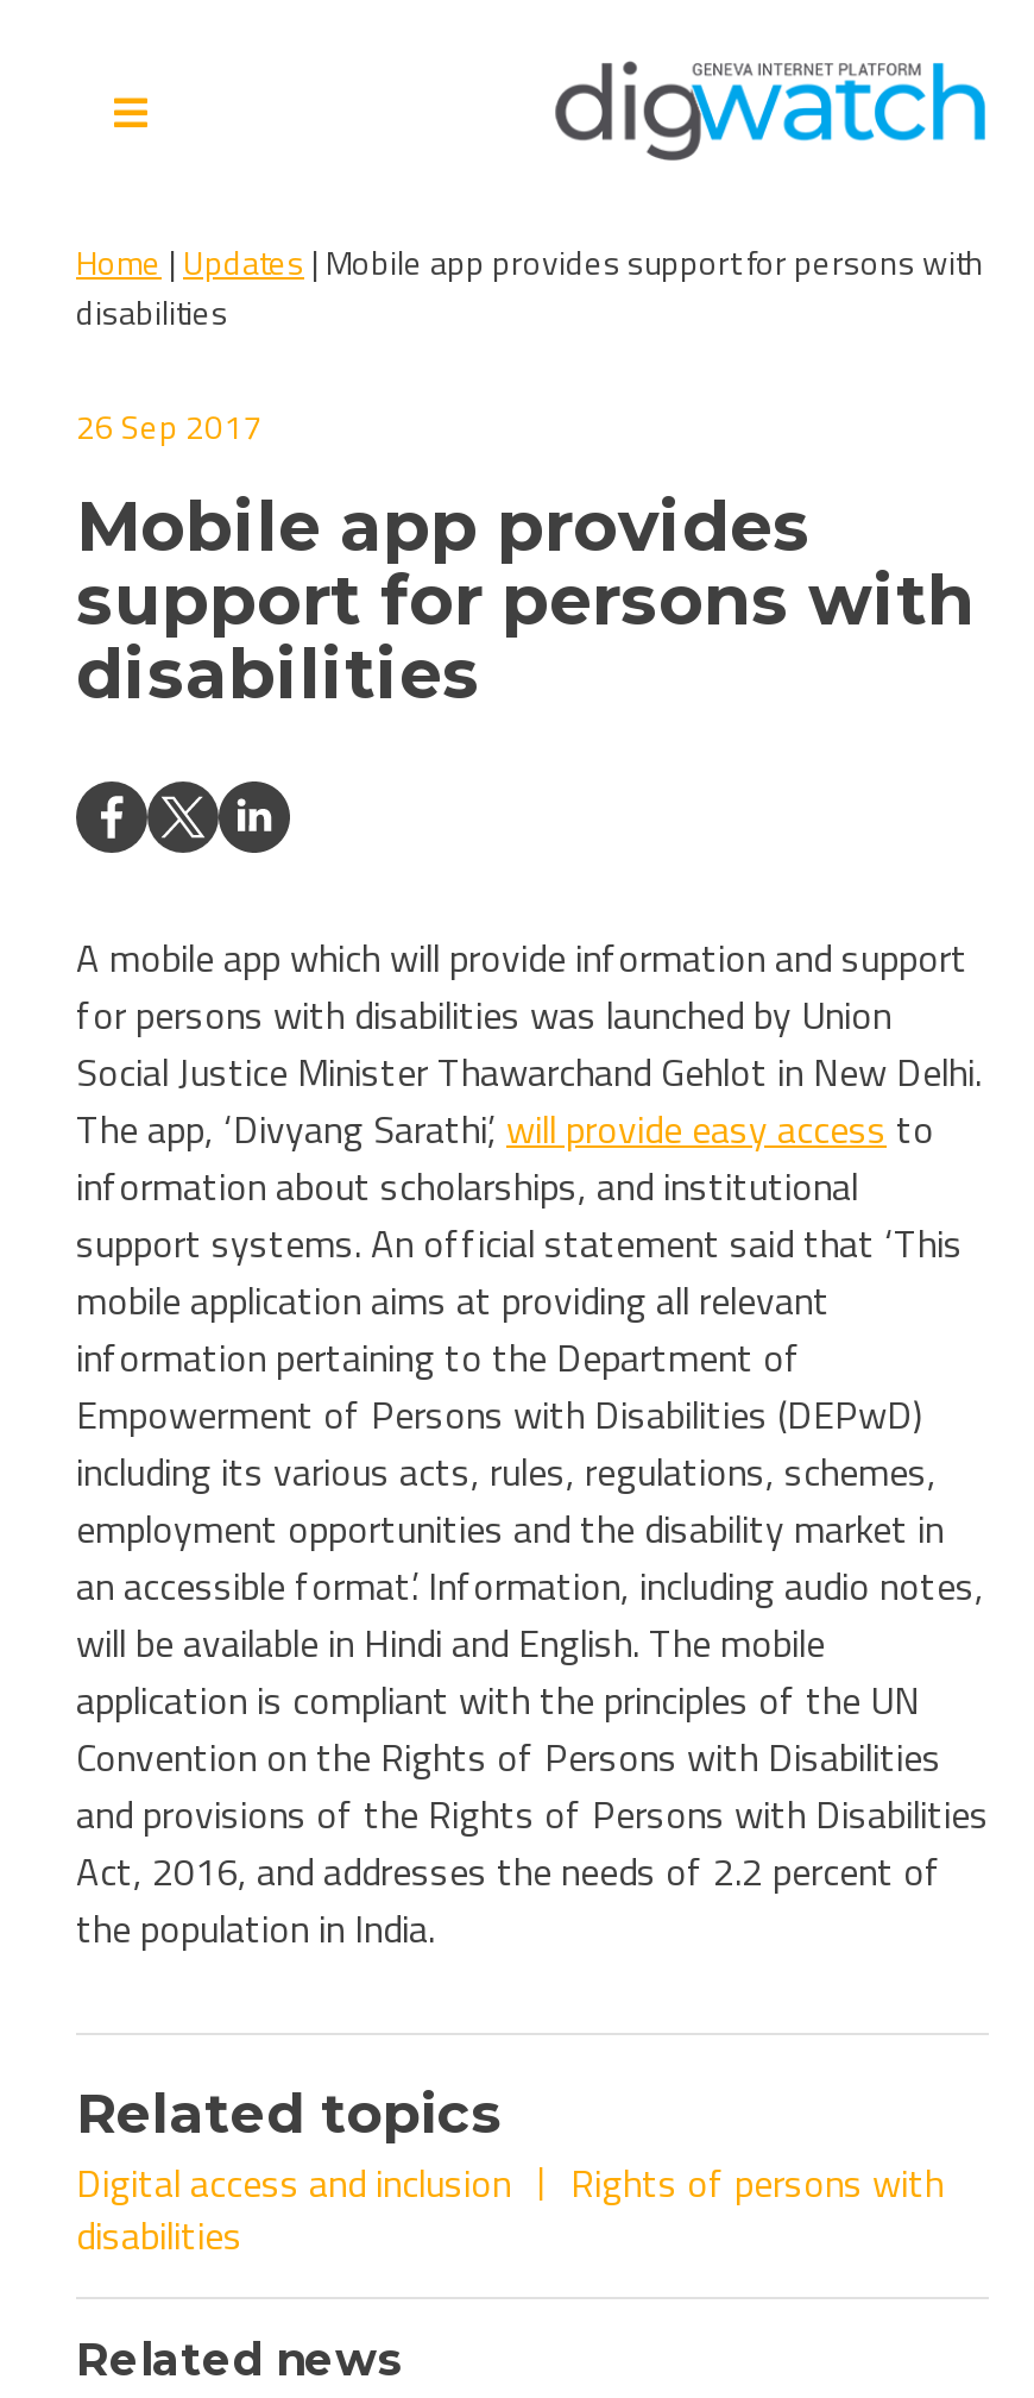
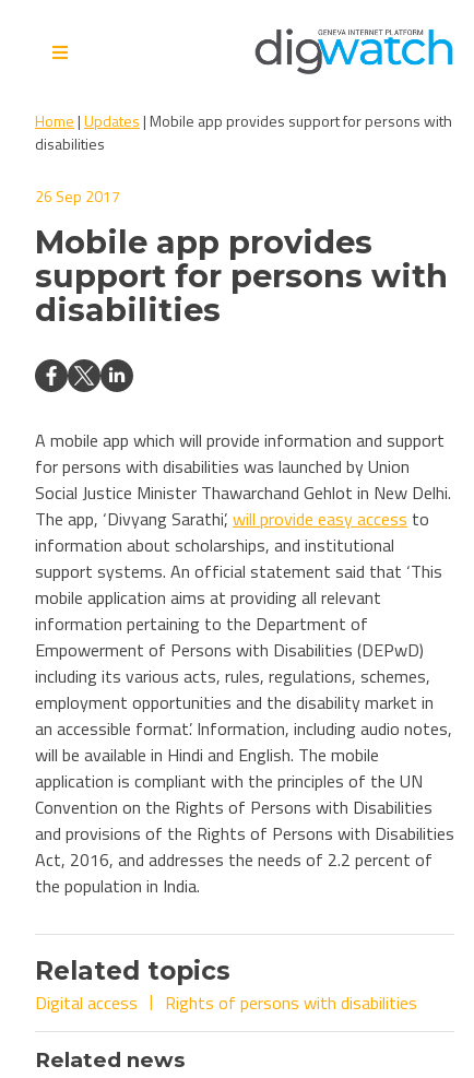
- Digital access and inclusion
- Rights of persons with
- disabilities
+ Digital access
+ Rights of persons with disabilities
